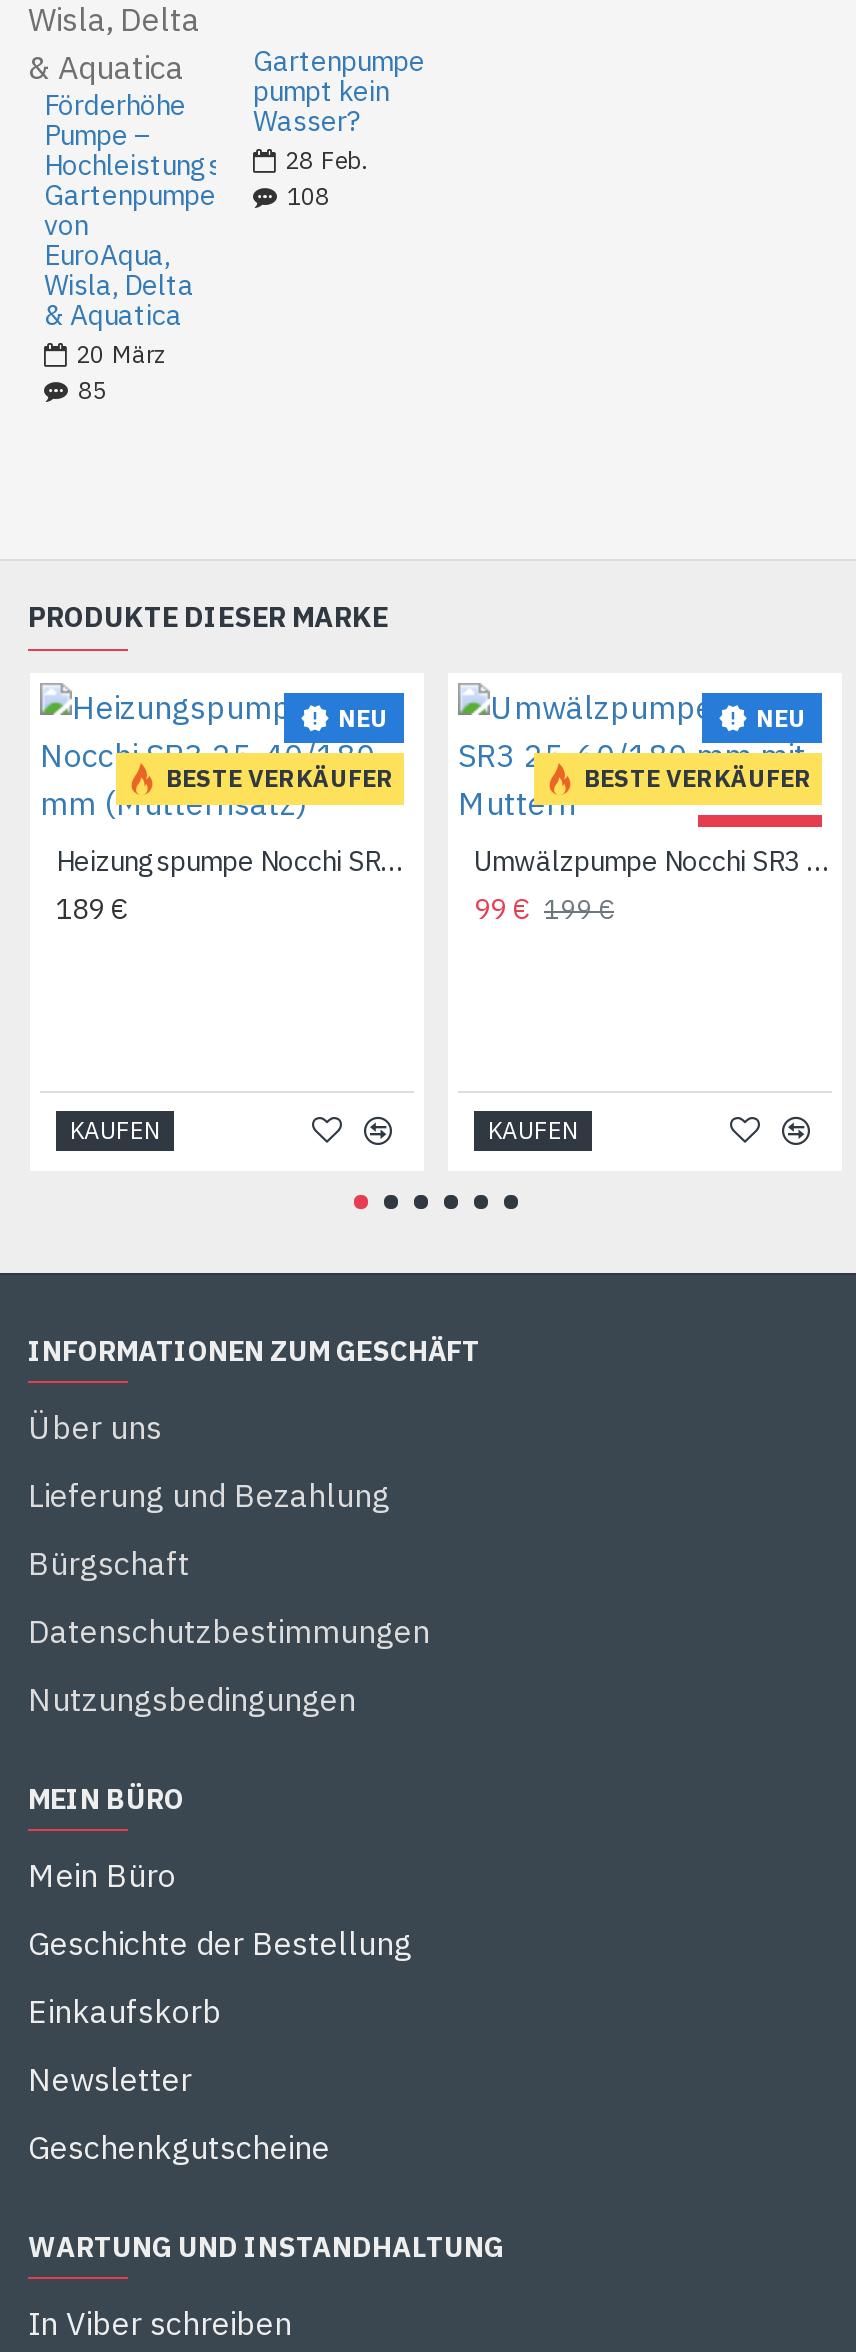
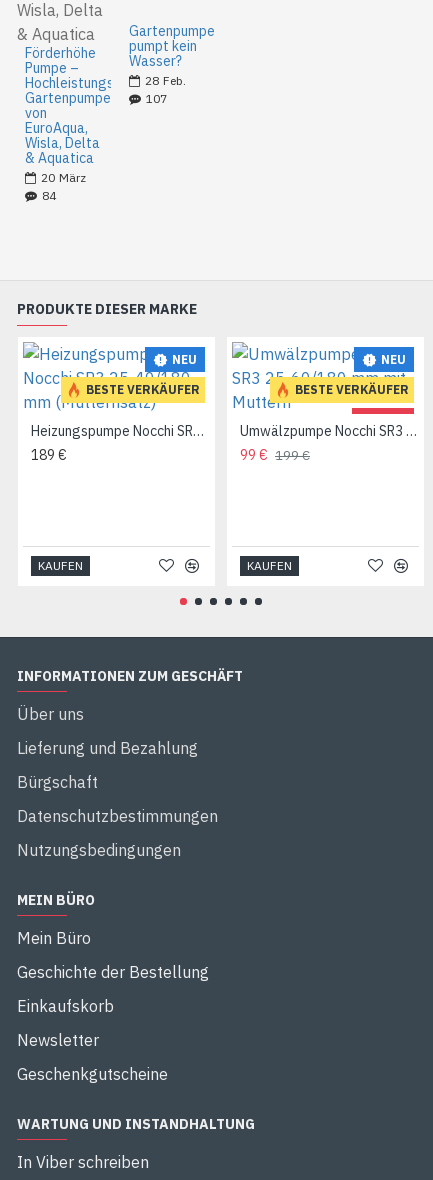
- Gartenpumpen 108
+ Gartenpumpen 107

- 85
+ 84
